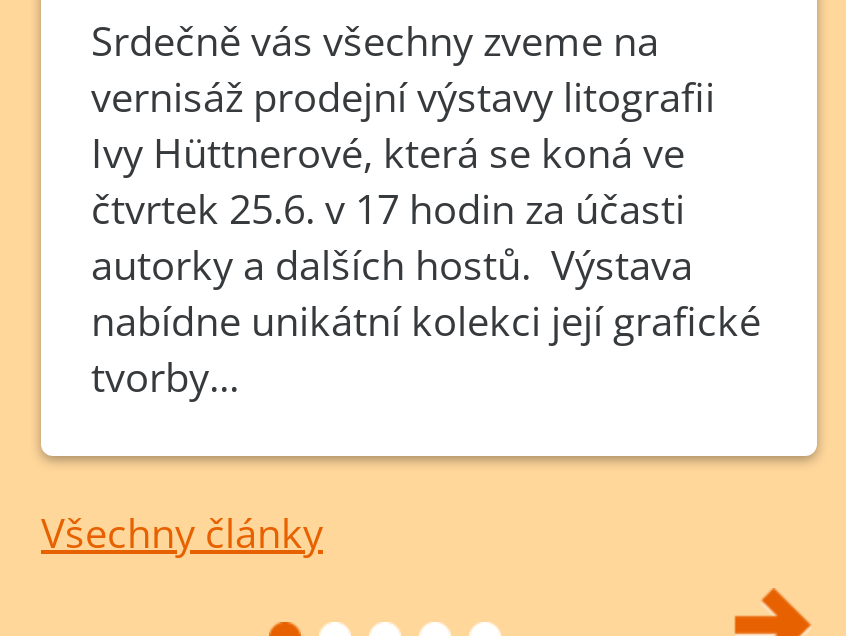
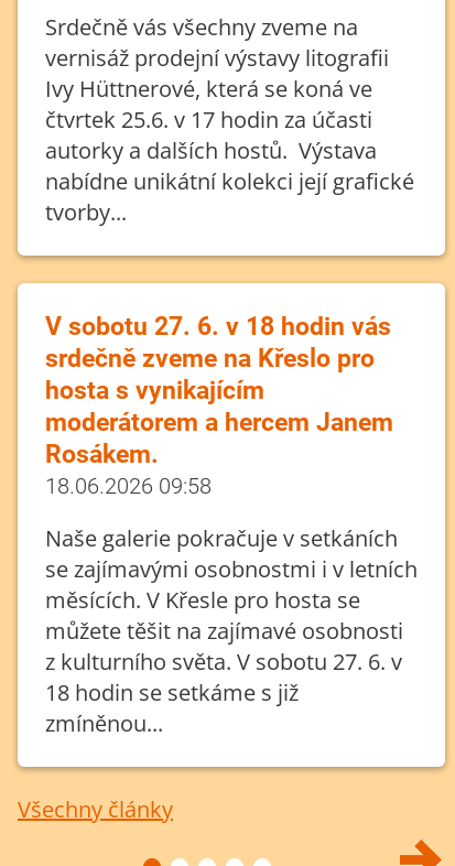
+ V sobotu 27. 6. v 18 hodin vás
+ srdečně zveme na Křeslo pro
+ hosta s vynikajícím
+ moderátorem a hercem Janem
+ Rosákem.
+ 18.06.2026 09:58
+ Naše galerie pokračuje v setkáních
+ se zajímavými osobnostmi i v letních
+ měsících. V Křesle pro hosta se
+ můžete těšit na zajímavé osobnosti
+ z kulturního světa. V sobotu 27. 6. v
+ 18 hodin se setkáme s již
+ zmíněnou...
